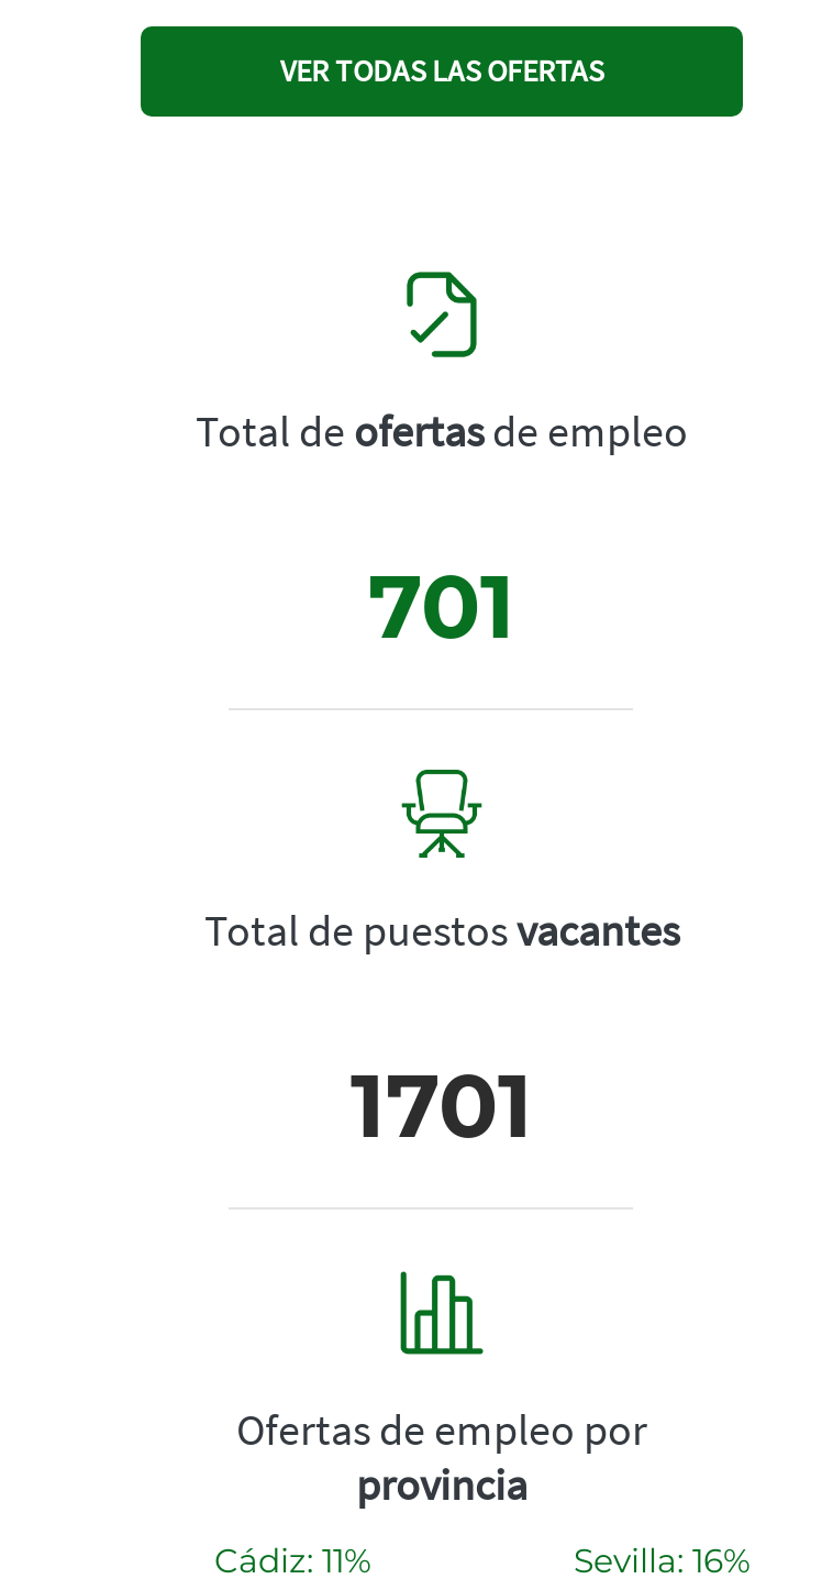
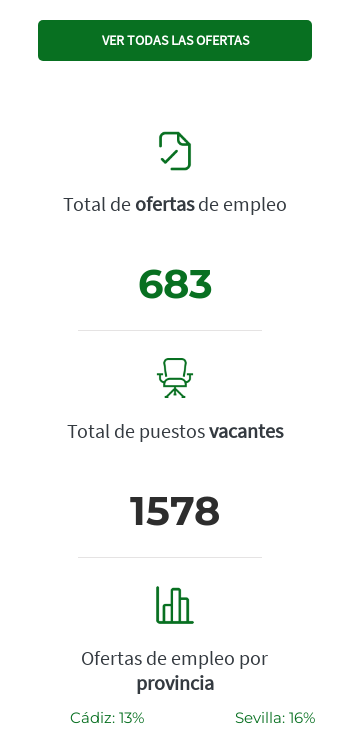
- 701
+ 683

- 1701
+ 1578

- Cádiz: 11%
+ Cádiz: 13%
